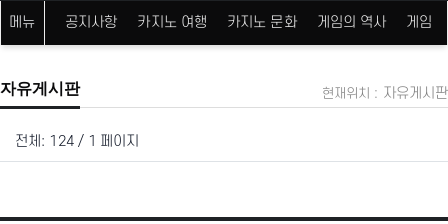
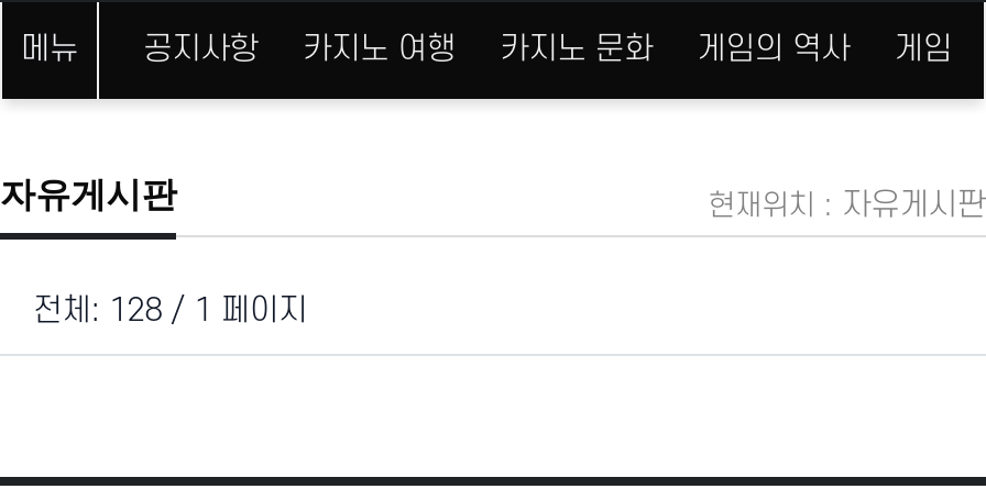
- 전체: 124 / 1 페이지
+ 전체: 128 / 1 페이지
